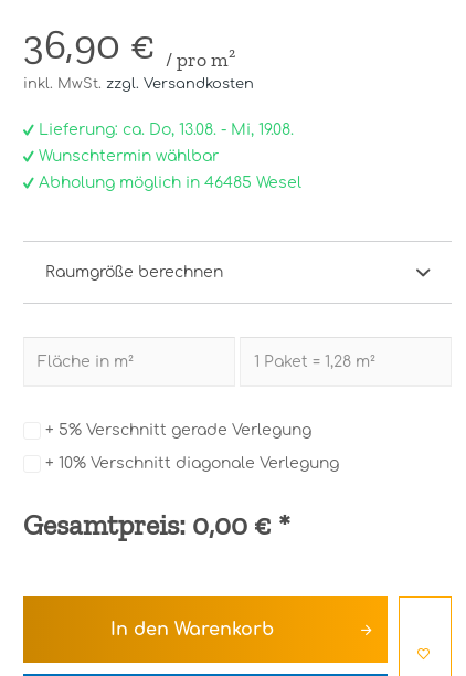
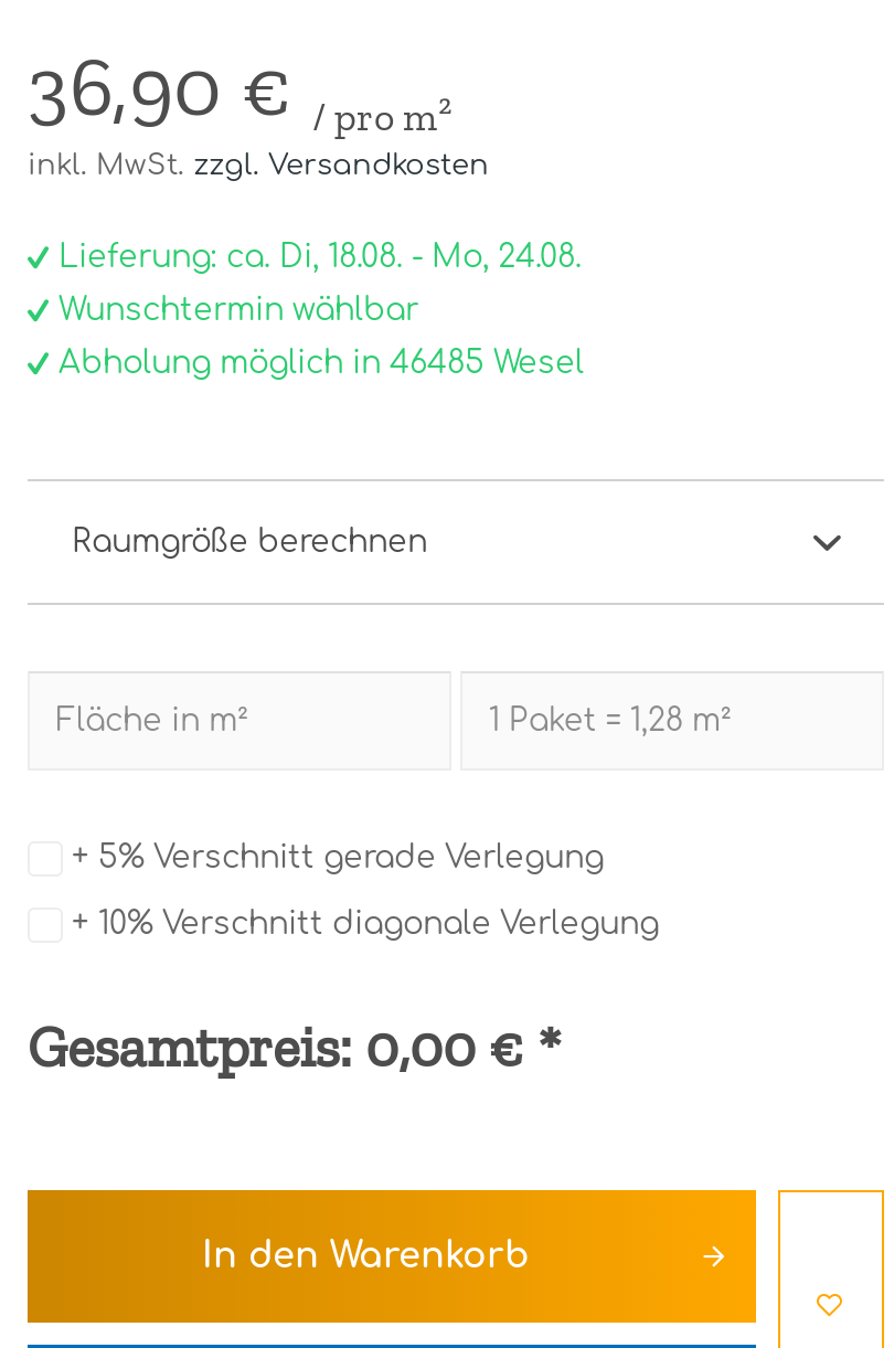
- Lieferung: ca. Do, 13.08. - Mi, 19.08.
+ Lieferung: ca. Di, 18.08. - Mo, 24.08.
